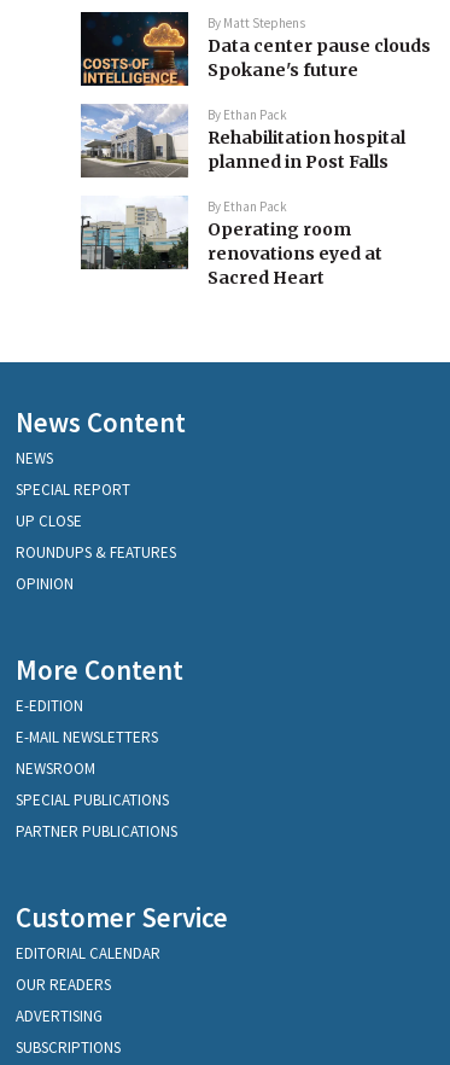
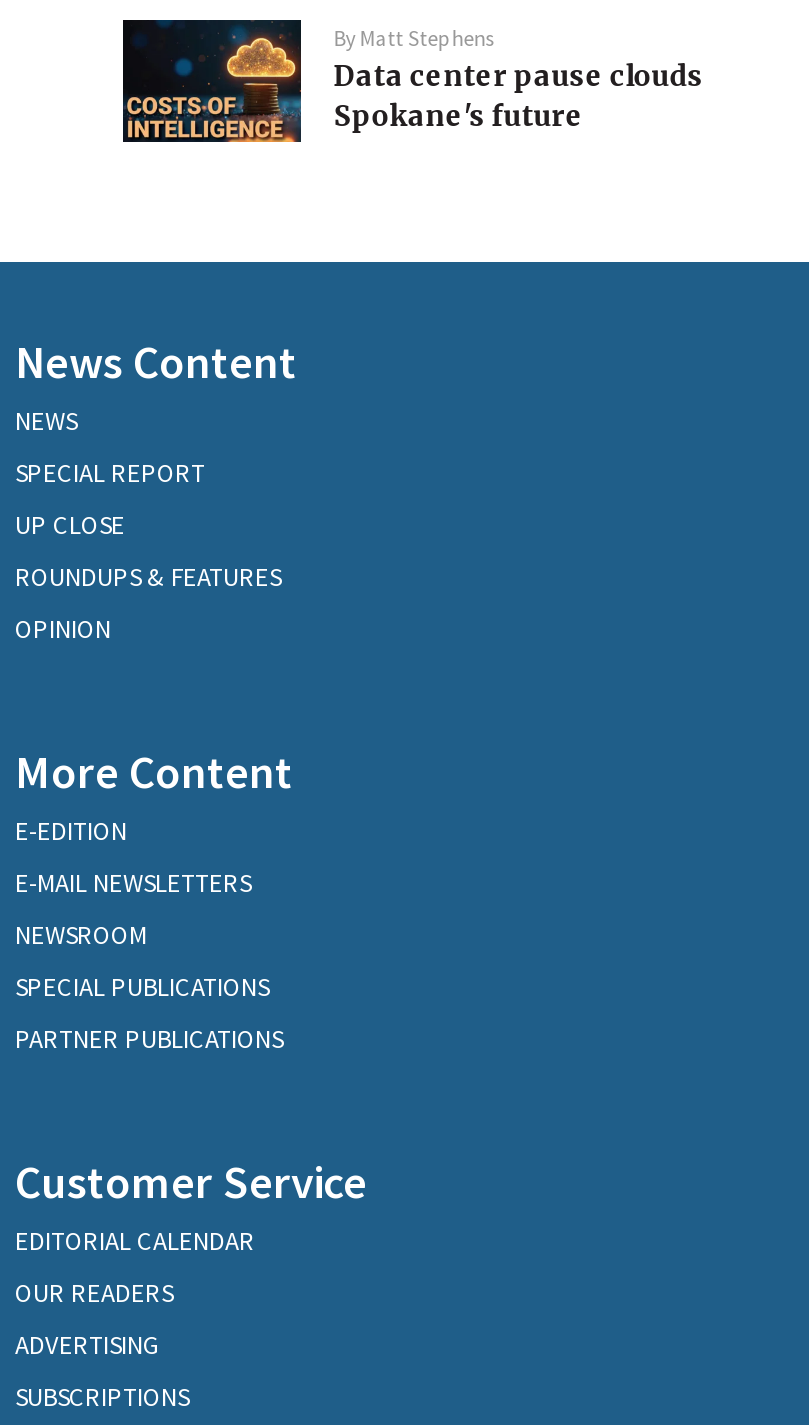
- [image]
- By Ethan Pack
- Rehabilitation hospital
- planned in Post Falls
- By Ethan Pack
- Operating room
- renovations eyed at
- Sacred Heart

- [image]
